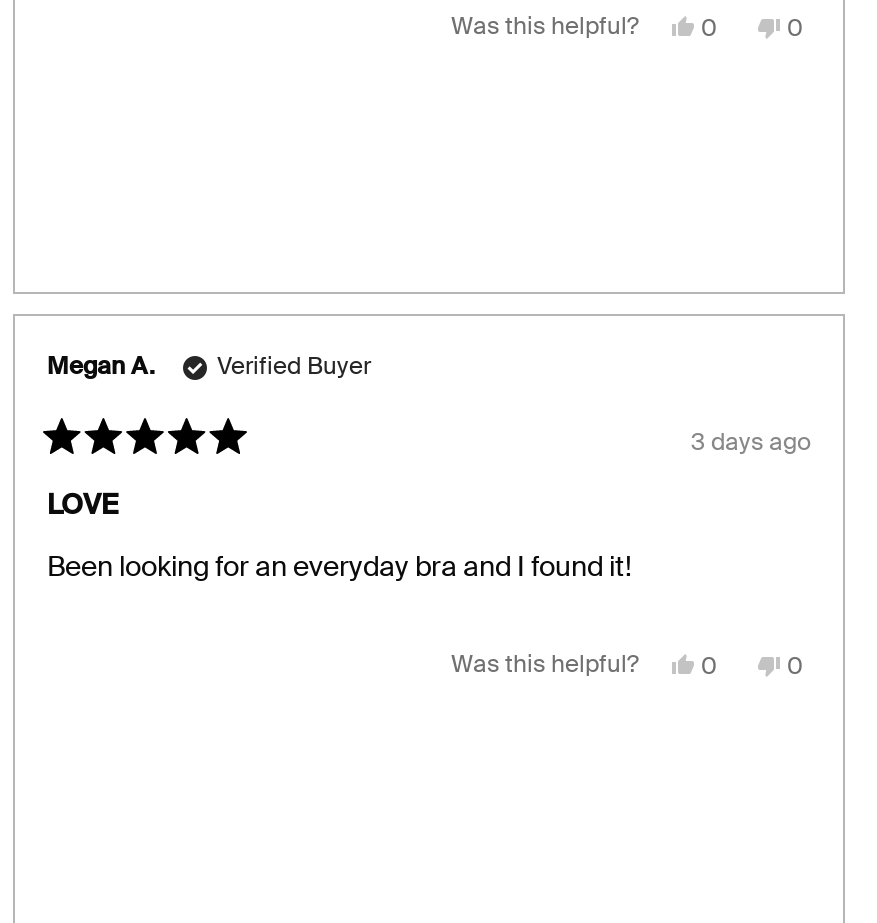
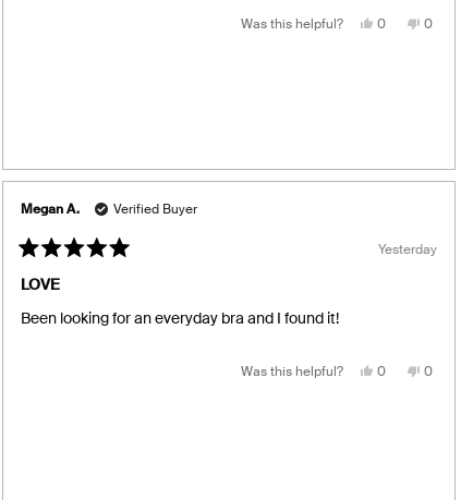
- 3 days ago
+ Yesterday
